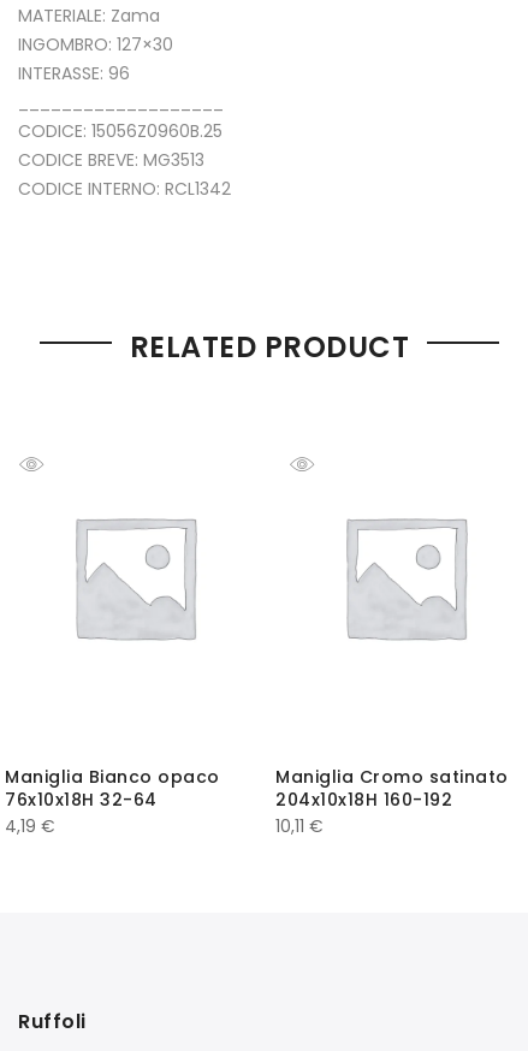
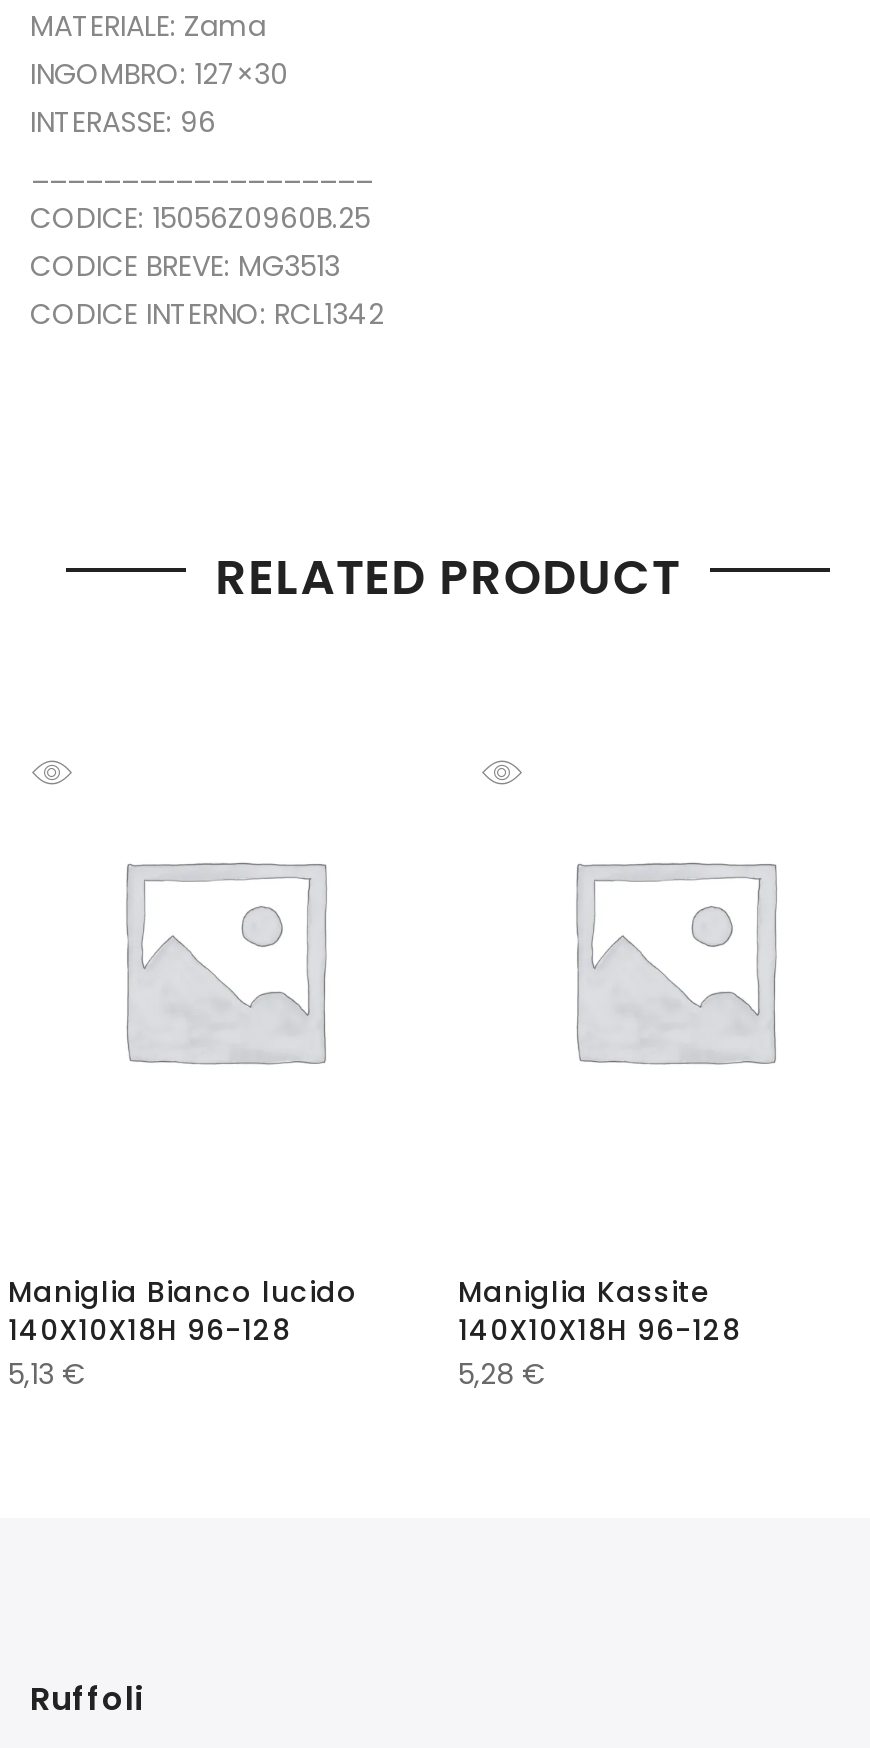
- Maniglia Bianco opaco
- 76x10x18H 32-64
- 4,19 €
+ Maniglia Bianco lucido
+ 140X10X18H 96-128
+ 5,13 €

- Maniglia Cromo satinato
- 204x10x18H 160-192
- 10,11 €
+ Maniglia Kassite
+ 140X10X18H 96-128
+ 5,28 €
